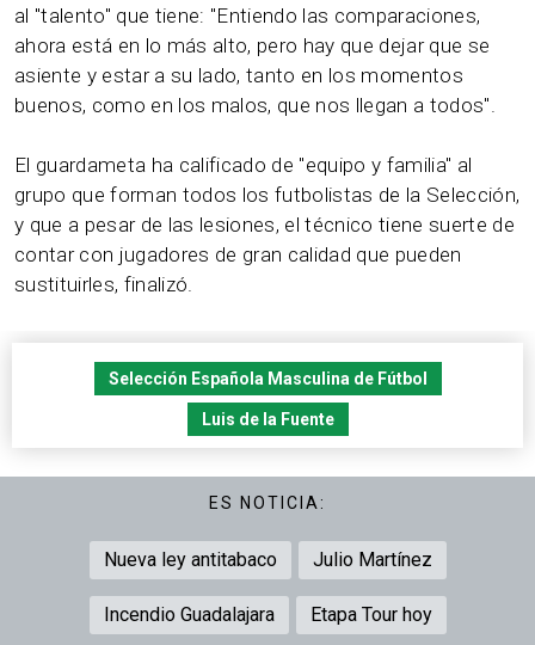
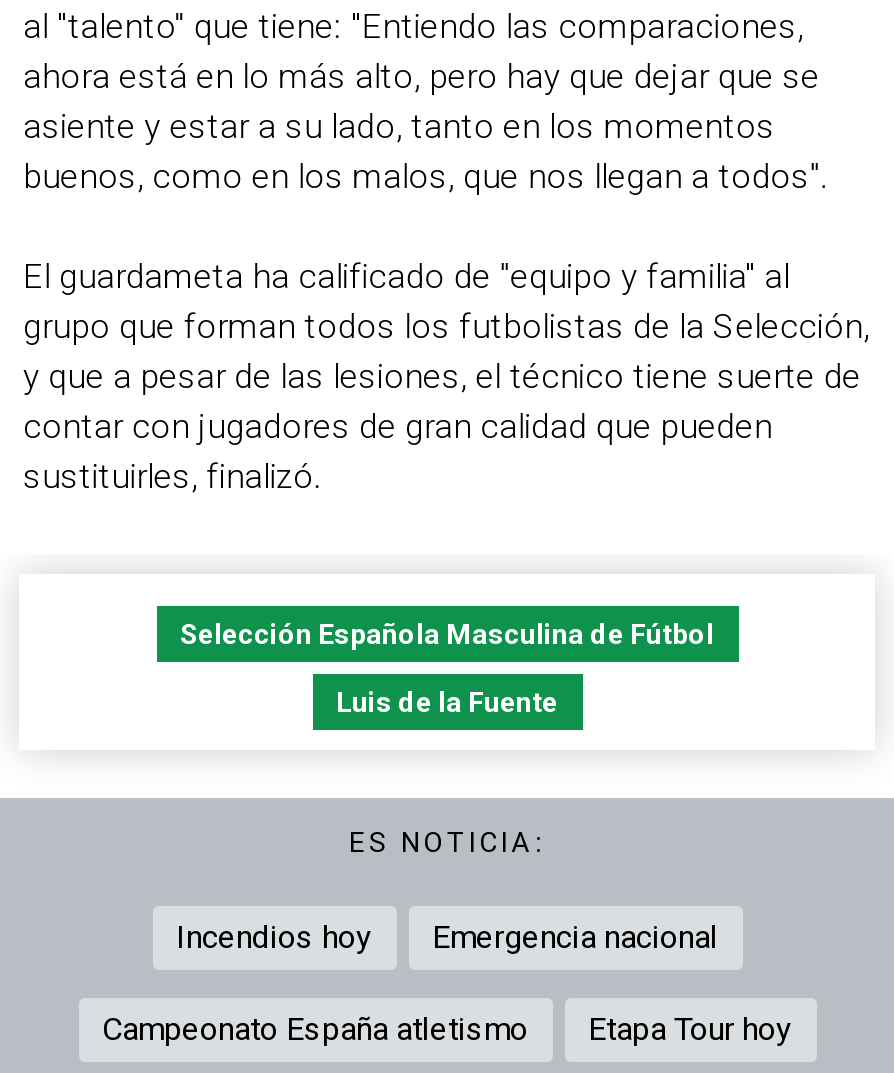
- Nueva ley antitabaco
- Julio Martínez
+ Incendios hoy
+ Emergencia nacional

- Incendio Guadalajara
+ Campeonato España atletismo
